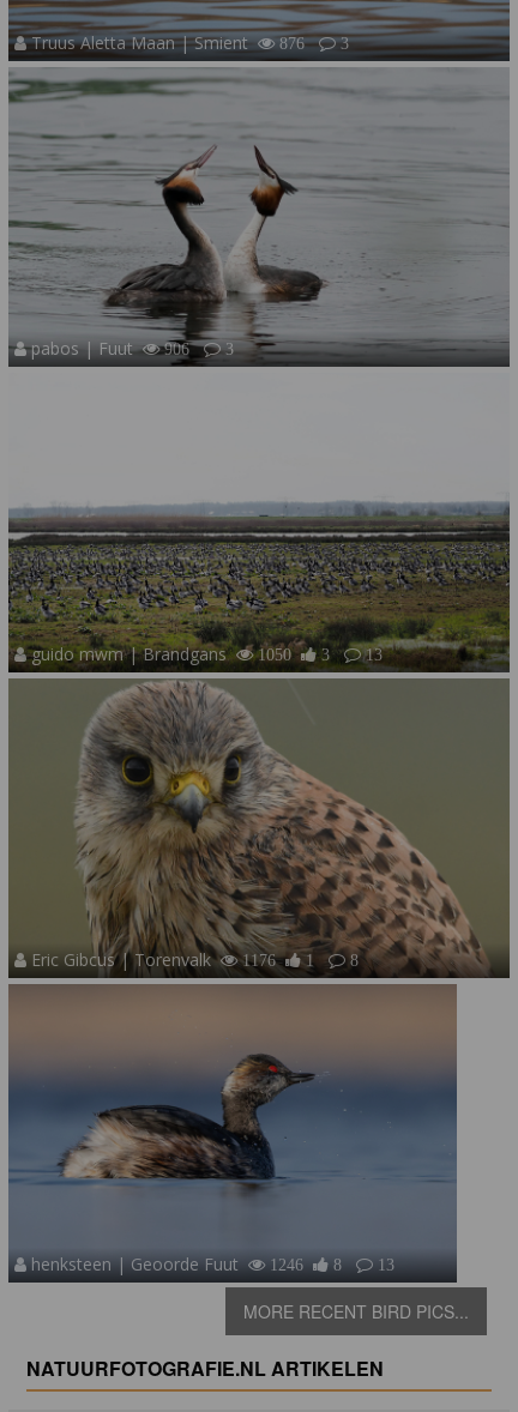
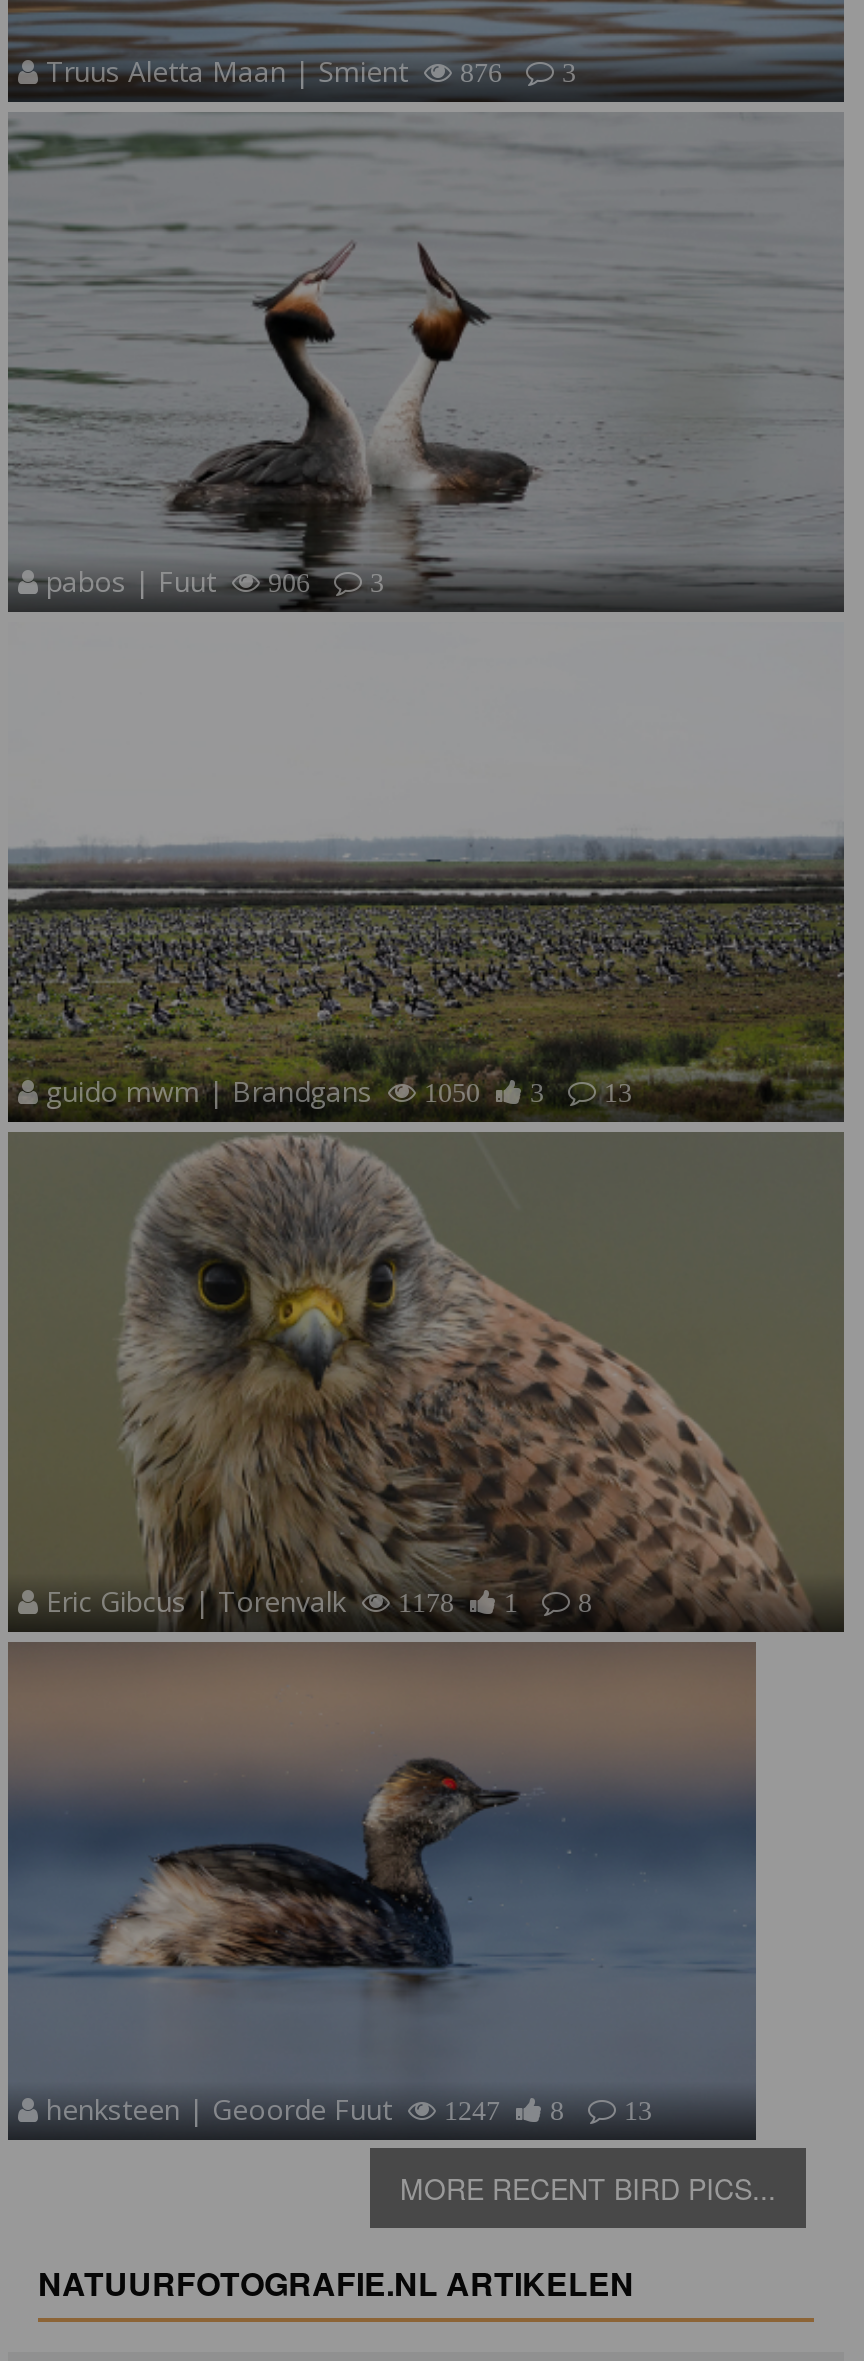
- 1176
+ 1178

- 1246
+ 1247
